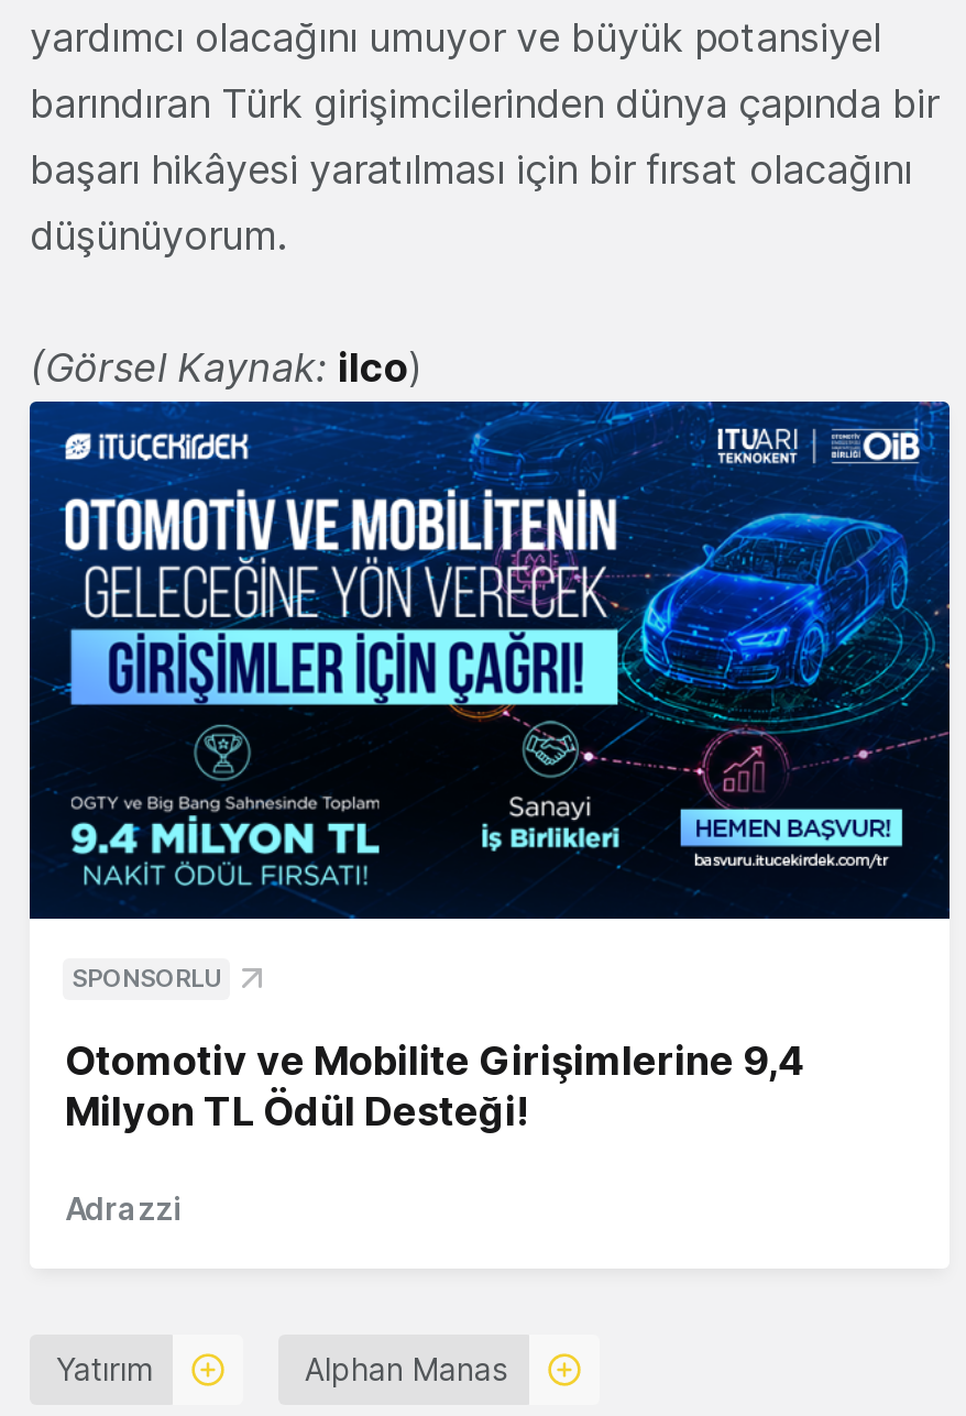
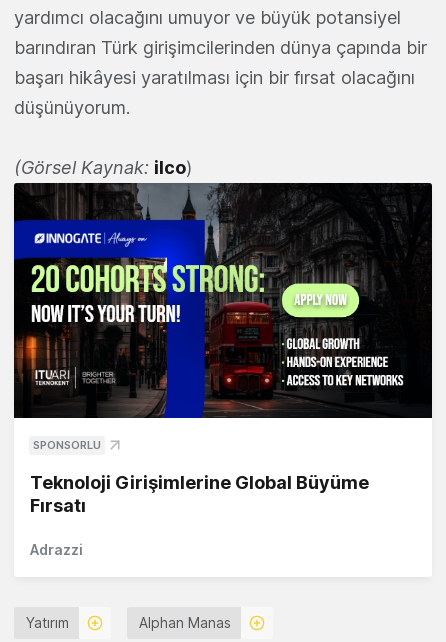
- [image]
+ [image]

- Otomotiv ve Mobilite Girişimlerine 9,4
- Milyon TL Ödül Desteği!
+ Teknoloji Girişimlerine Global Büyüme
+ Fırsatı
